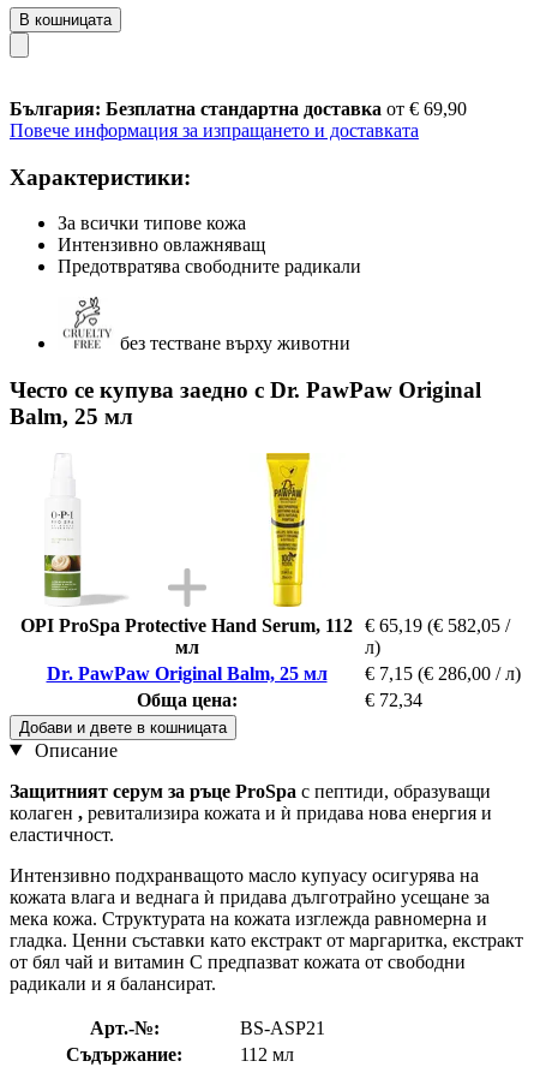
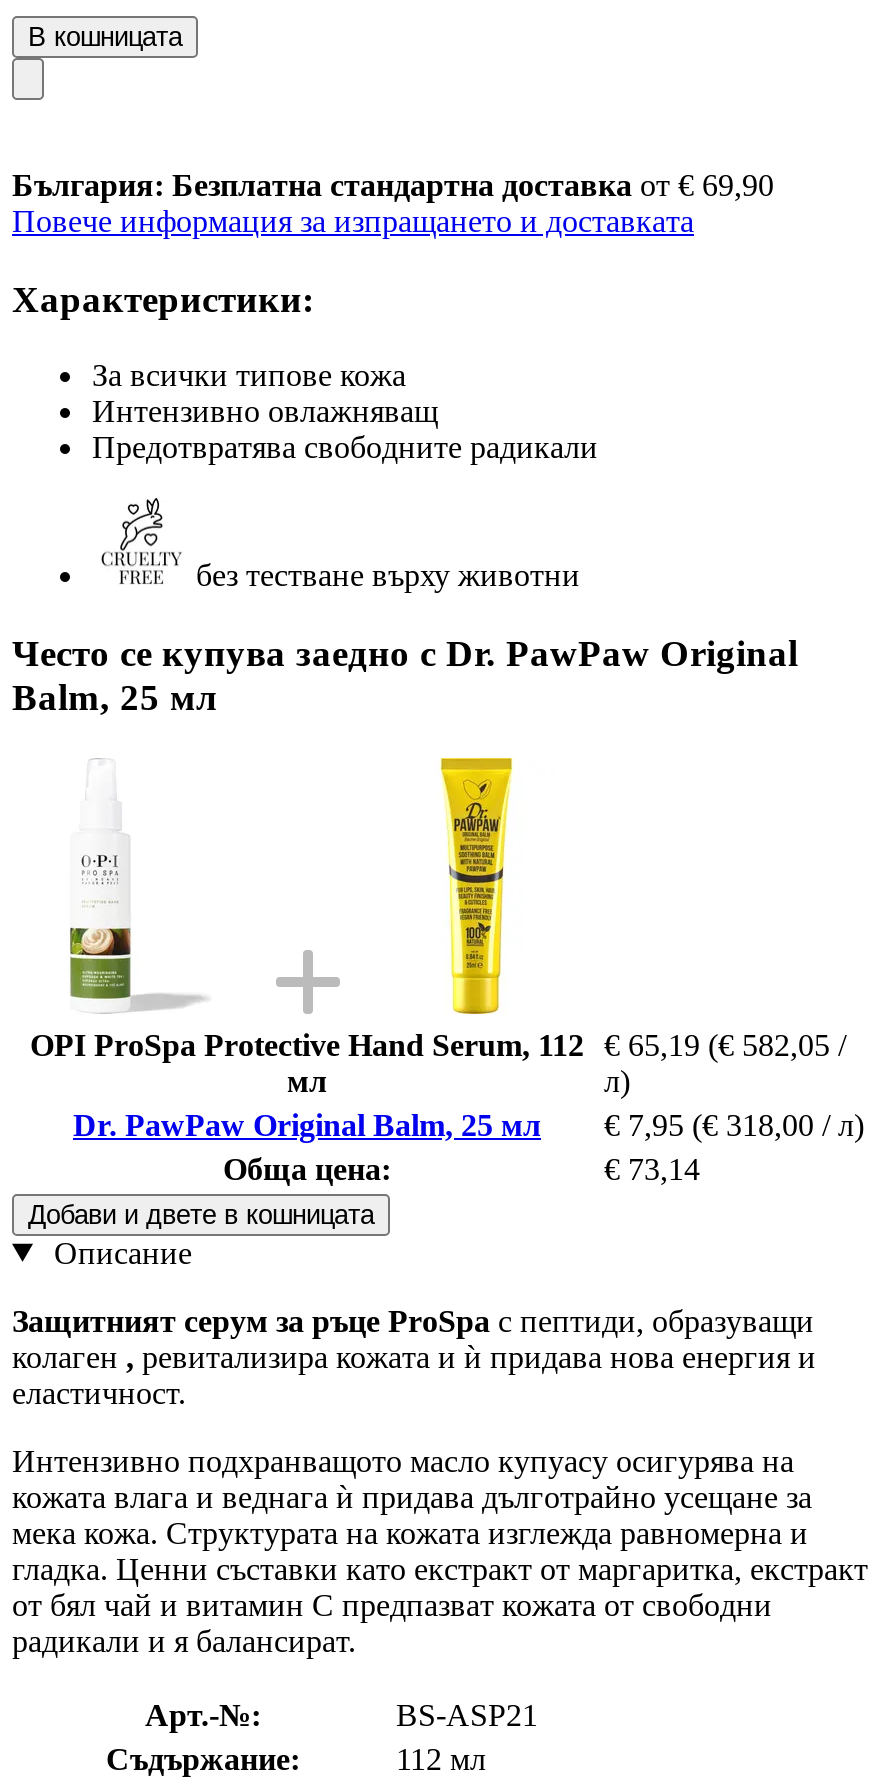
- Dr. PawPaw Original Balm, 25 мл € 7,15 (€ 286,00 / л)
+ Dr. PawPaw Original Balm, 25 мл € 7,95 (€ 318,00 / л)

- € 72,34
+ € 73,14
